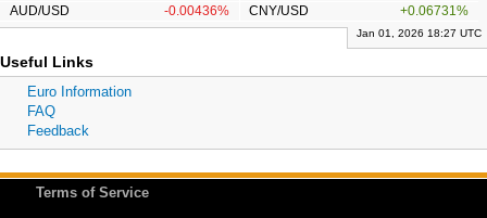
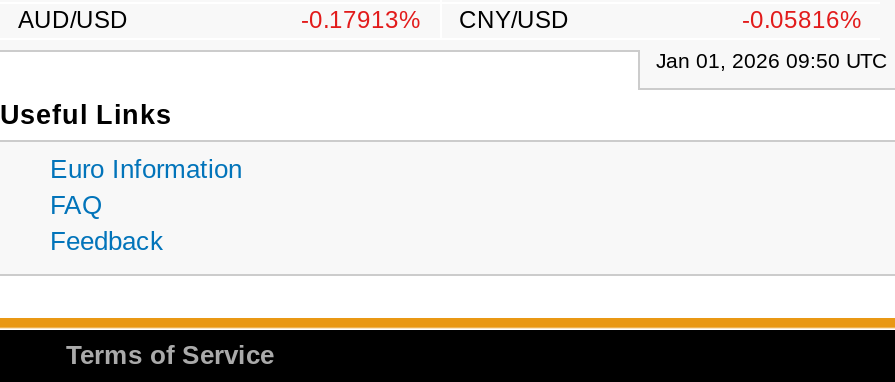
- -0.00436% CNY/USD
+ -0.17913% CNY/USD

- +0.06731%
+ -0.05816%

- Jan 01, 2026 18:27 UTC
+ Jan 01, 2026 09:50 UTC
